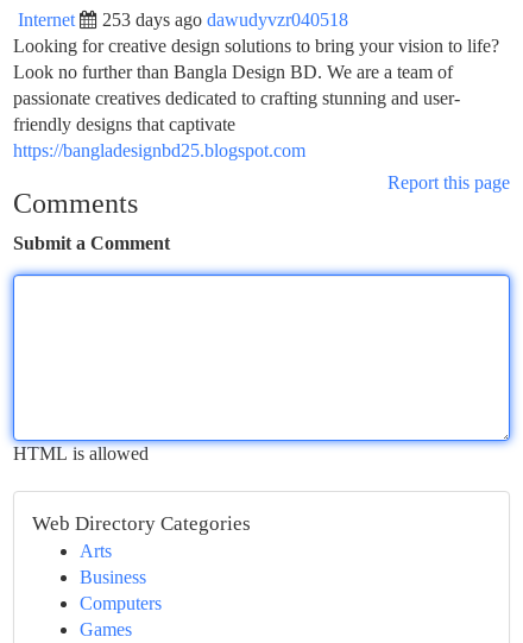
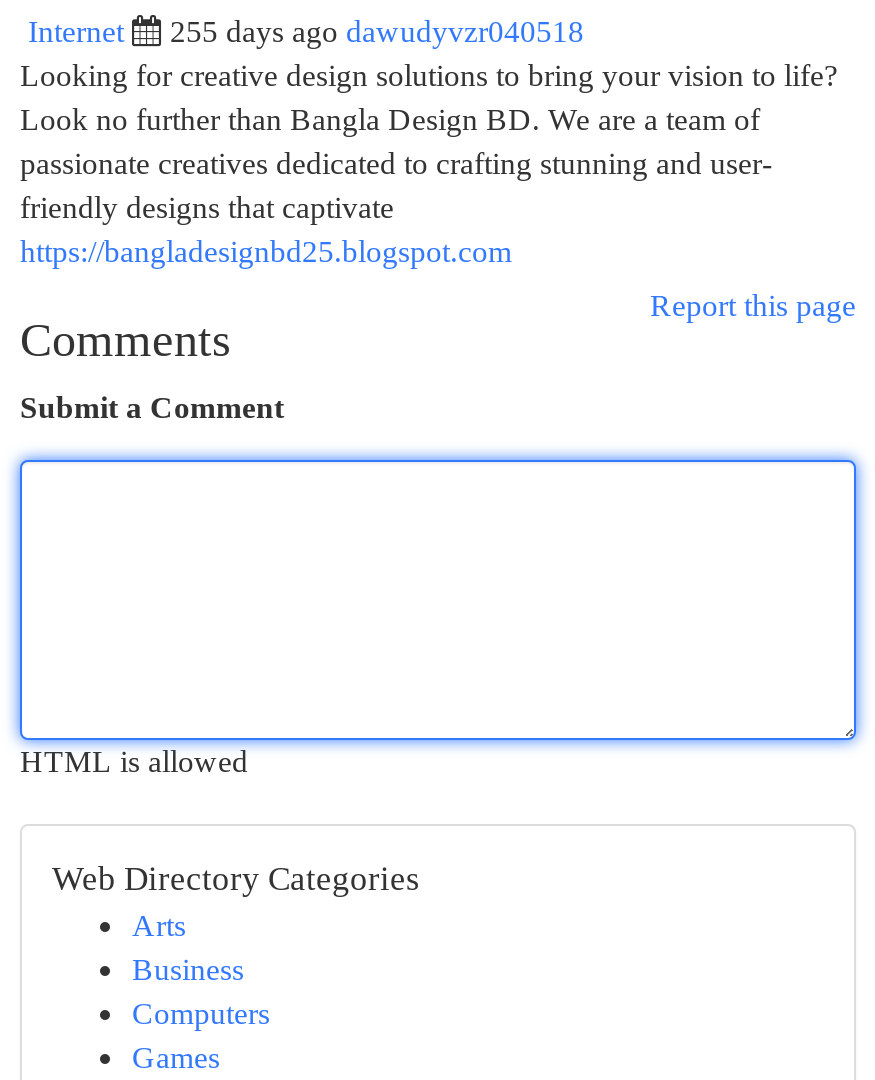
- 253 days ago dawudyvzr040518
+ 255 days ago dawudyvzr040518
